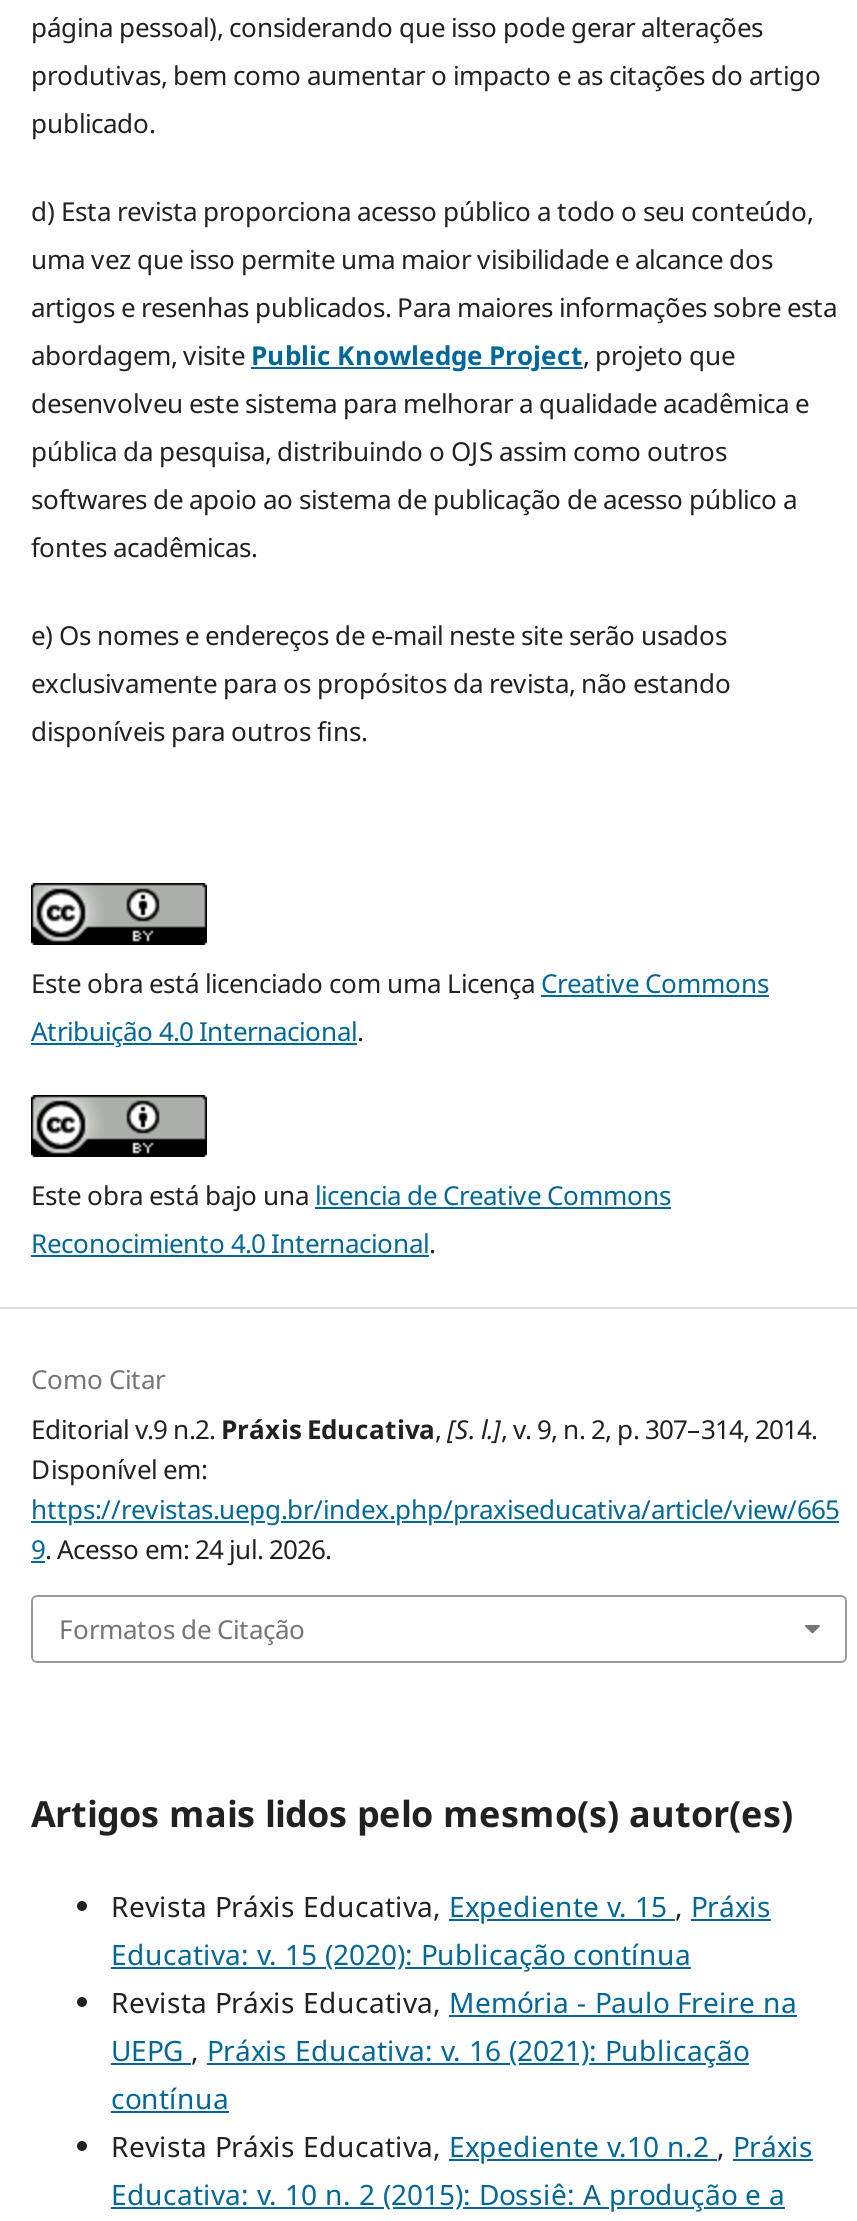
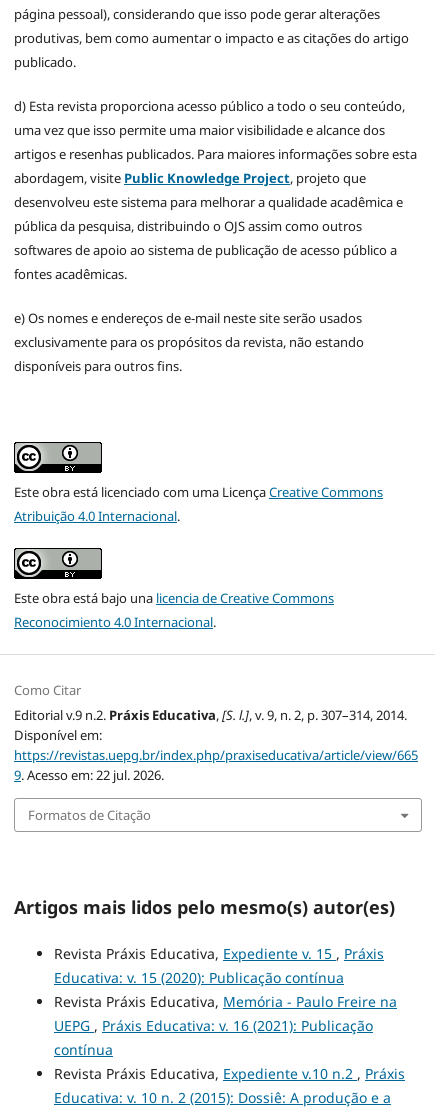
- 9. Acesso em: 24 jul. 2026.
+ 9. Acesso em: 22 jul. 2026.
